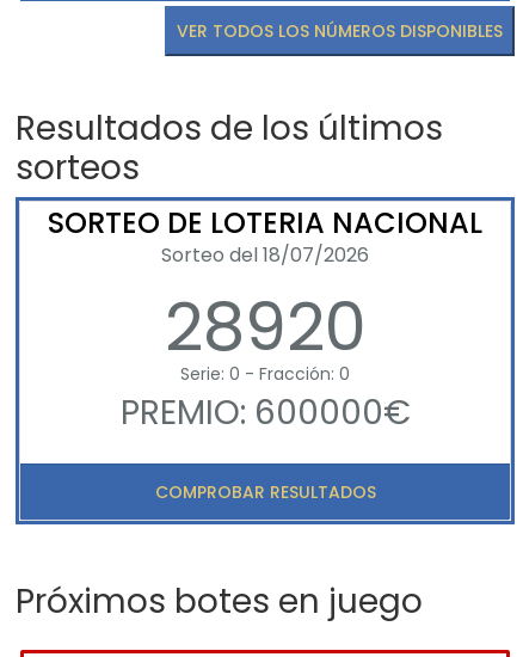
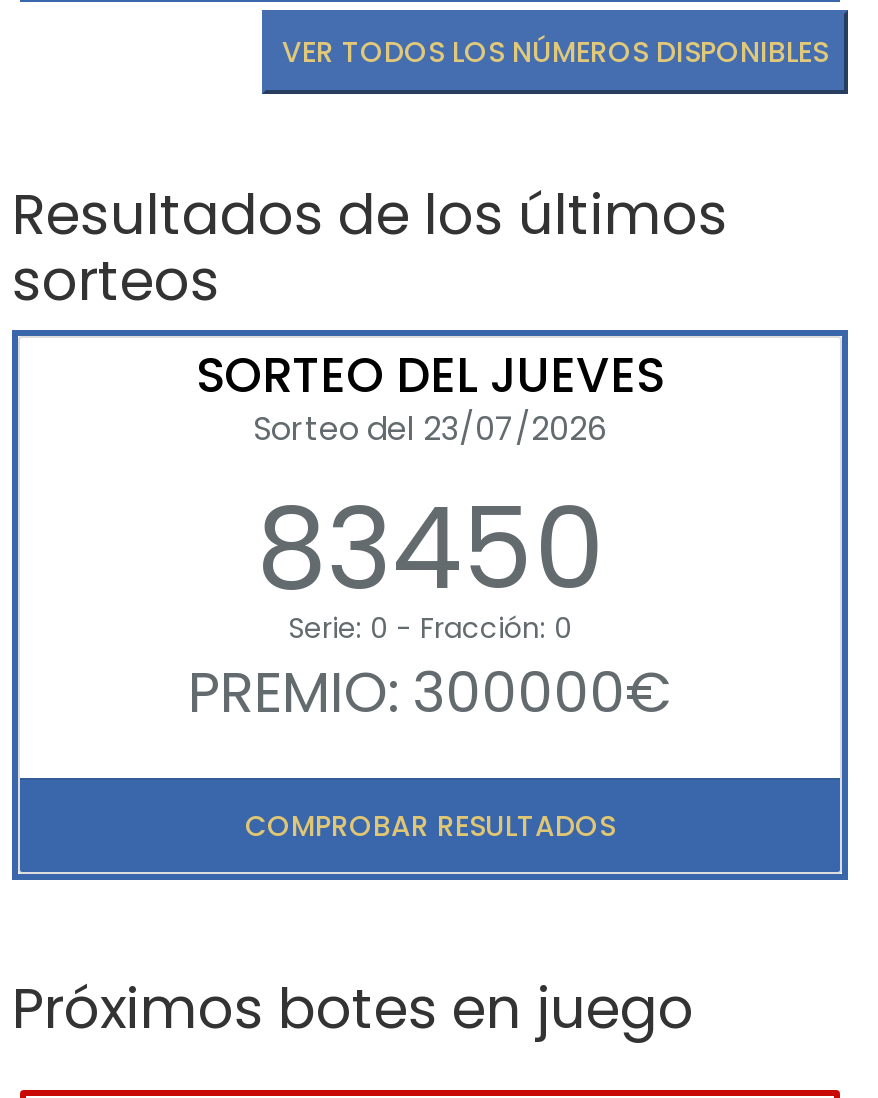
- SORTEO DE LOTERIA NACIONAL
- Sorteo del 18/07/2026
- 28920
+ SORTEO DEL JUEVES
+ Sorteo del 23/07/2026
+ 83450

- PREMIO: 600000€
+ PREMIO: 300000€
